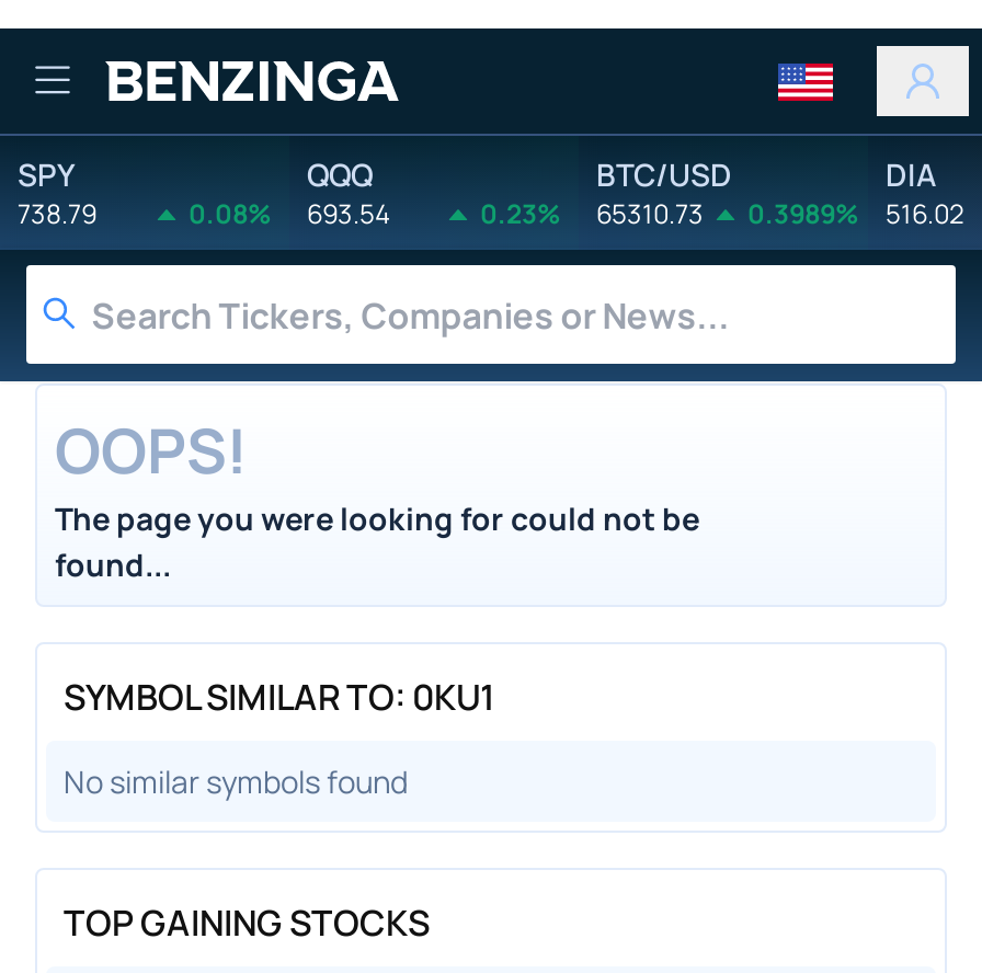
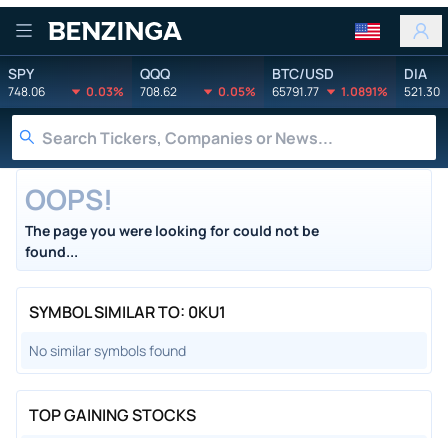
- 738.79
+ 748.06

- 0.08%
+ 0.03%

- 693.54
+ 708.62

- 0.23%
+ 0.05%

- 65310.73
+ 65791.77

- 0.3989%
+ 1.0891%

- 516.02
+ 521.30
